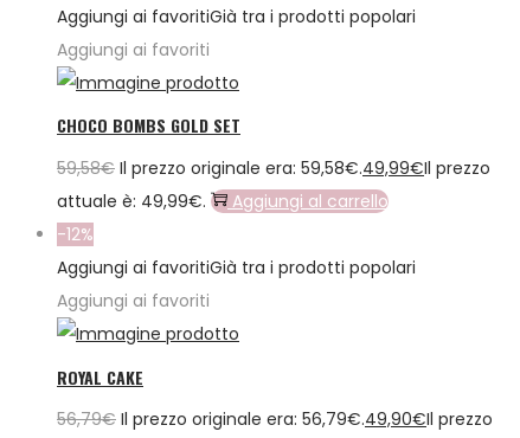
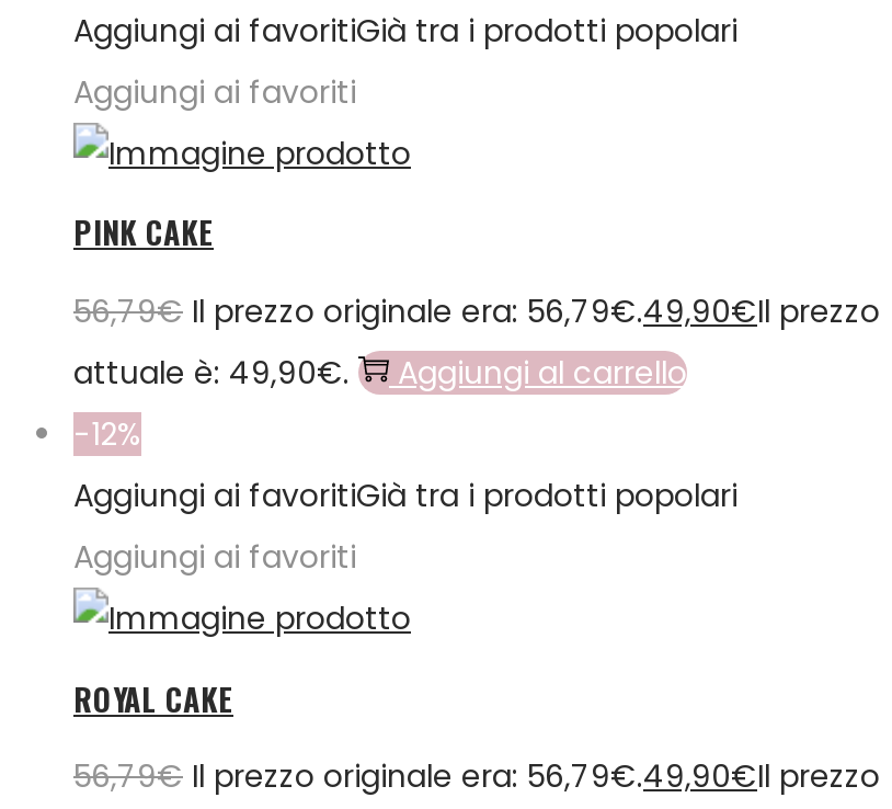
- CHOCO BOMBS GOLD SET
+ PINK CAKE

- 59,58€ Il prezzo originale era: 59,58€.49,99€Il prezzo
- attuale è: 49,99€.
+ 56,79€ Il prezzo originale era: 56,79€.49,90€Il prezzo
+ attuale è: 49,90€.
